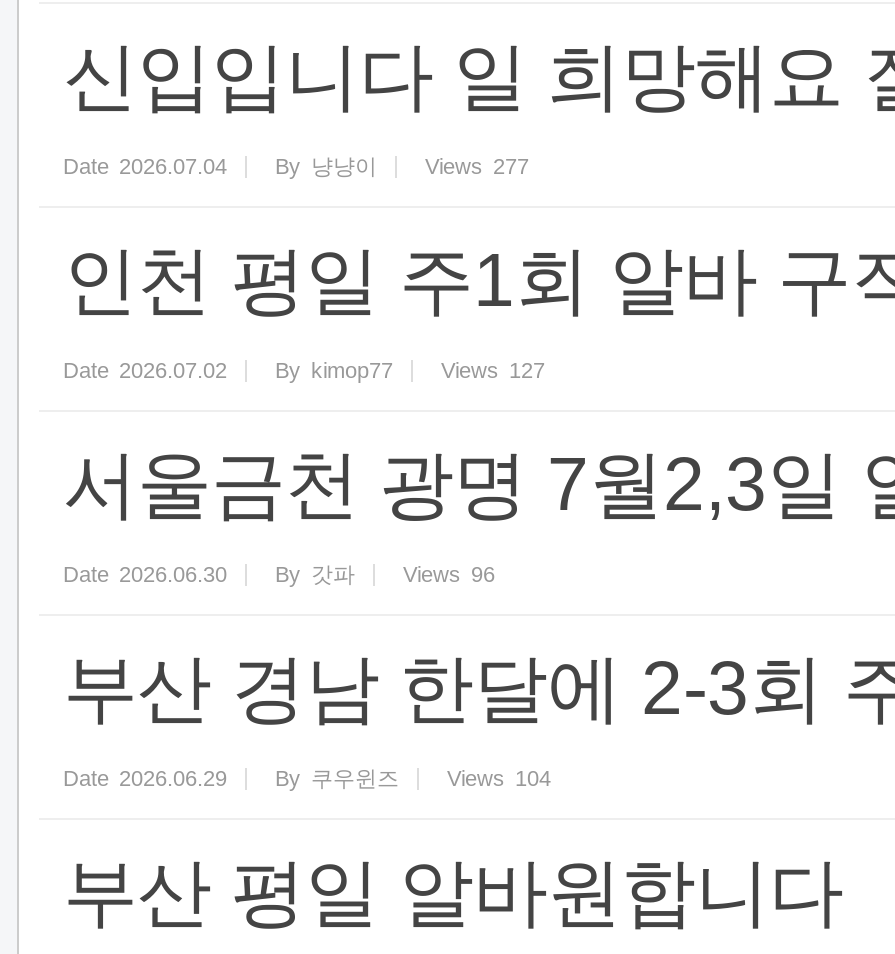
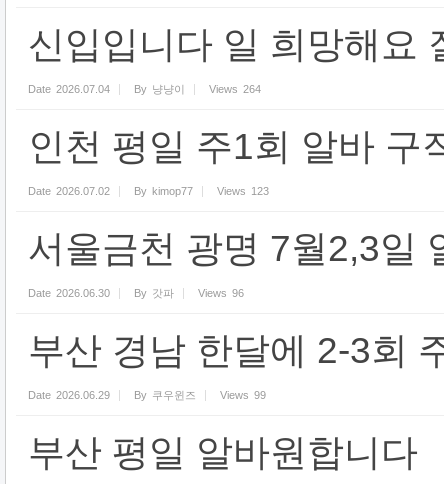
- Date 2026.07.04 By 냥냥이 Views 277
+ Date 2026.07.04 By 냥냥이 Views 264

- Date 2026.07.02 By kimop77 Views 127
+ Date 2026.07.02 By kimop77 Views 123

- Date 2026.06.29 By 쿠우윈즈 Views 104
+ Date 2026.06.29 By 쿠우윈즈 Views 99
